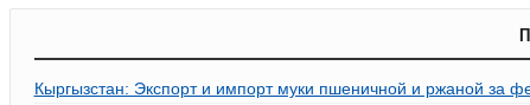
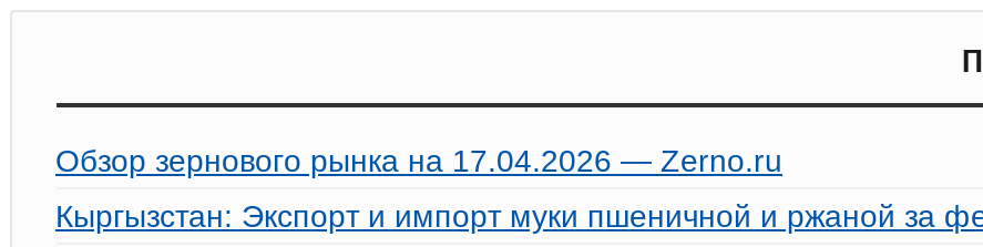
+ Обзор зернового рынка на 17.04.2026 — Zerno.ru
